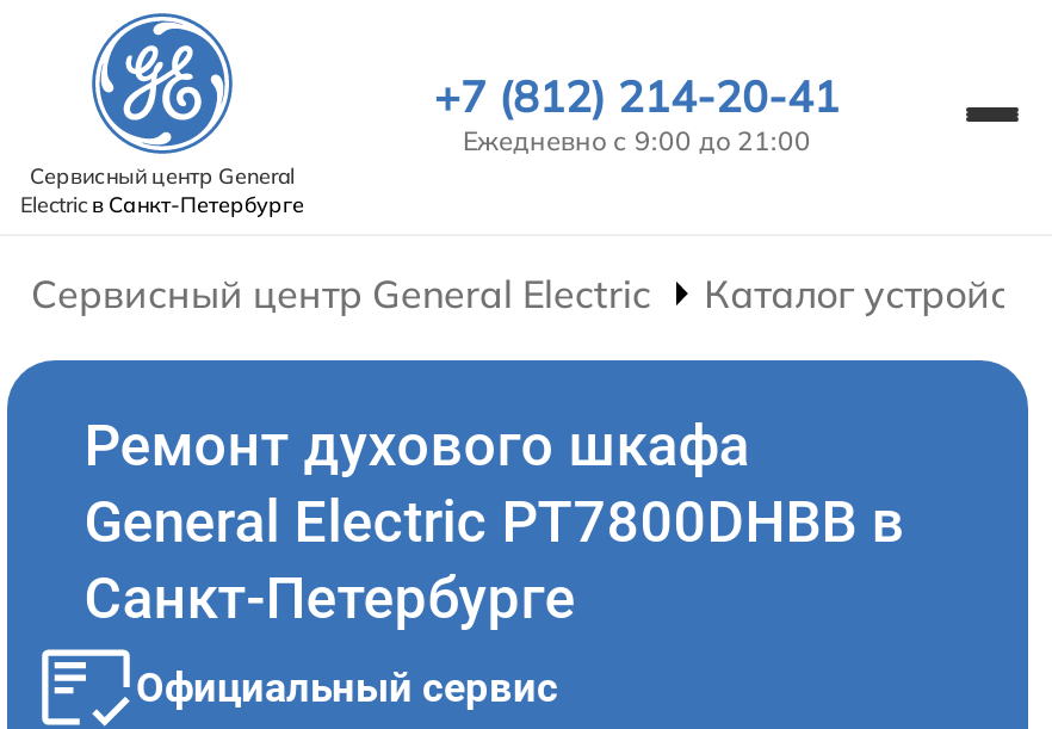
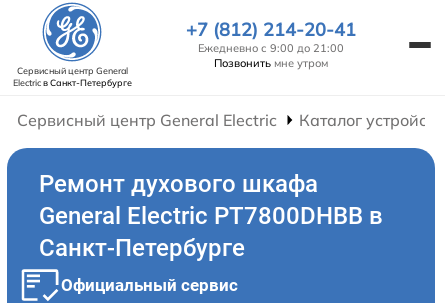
+ Позвонить мне утром
